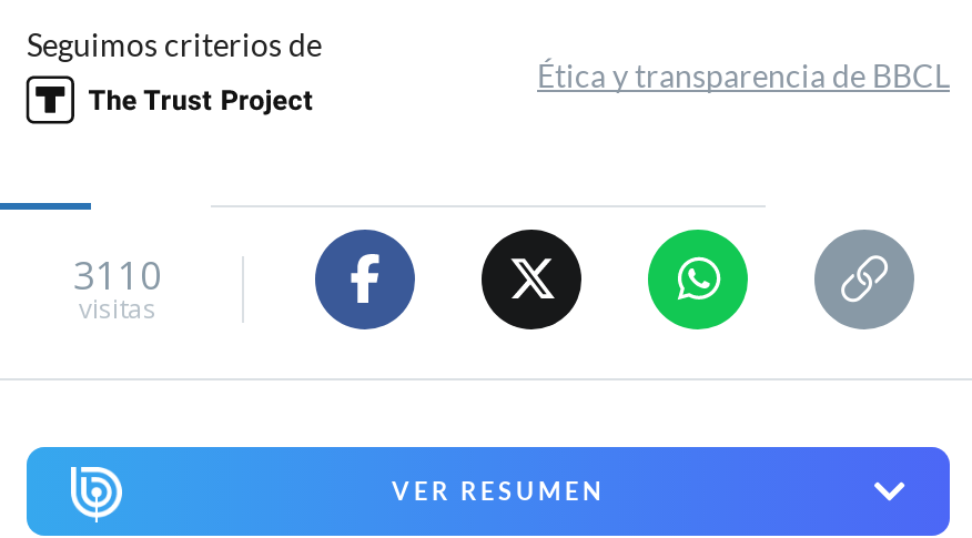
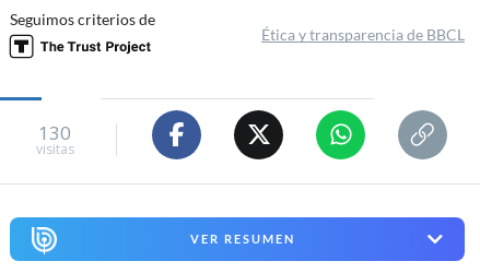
- 3110
+ 130
